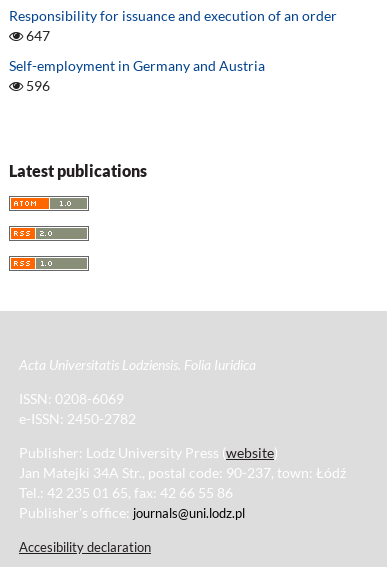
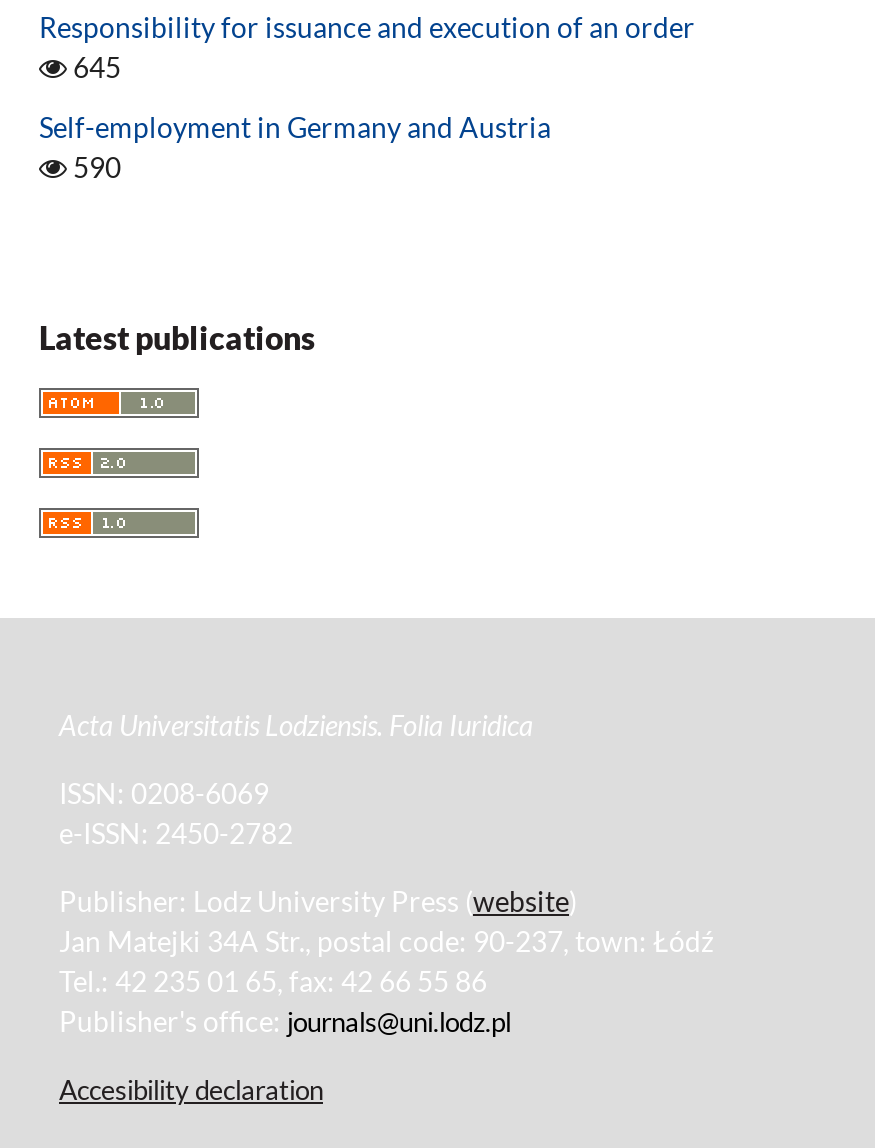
- 647
+ 645

- 596
+ 590
